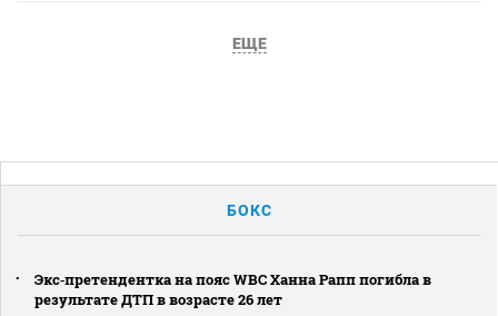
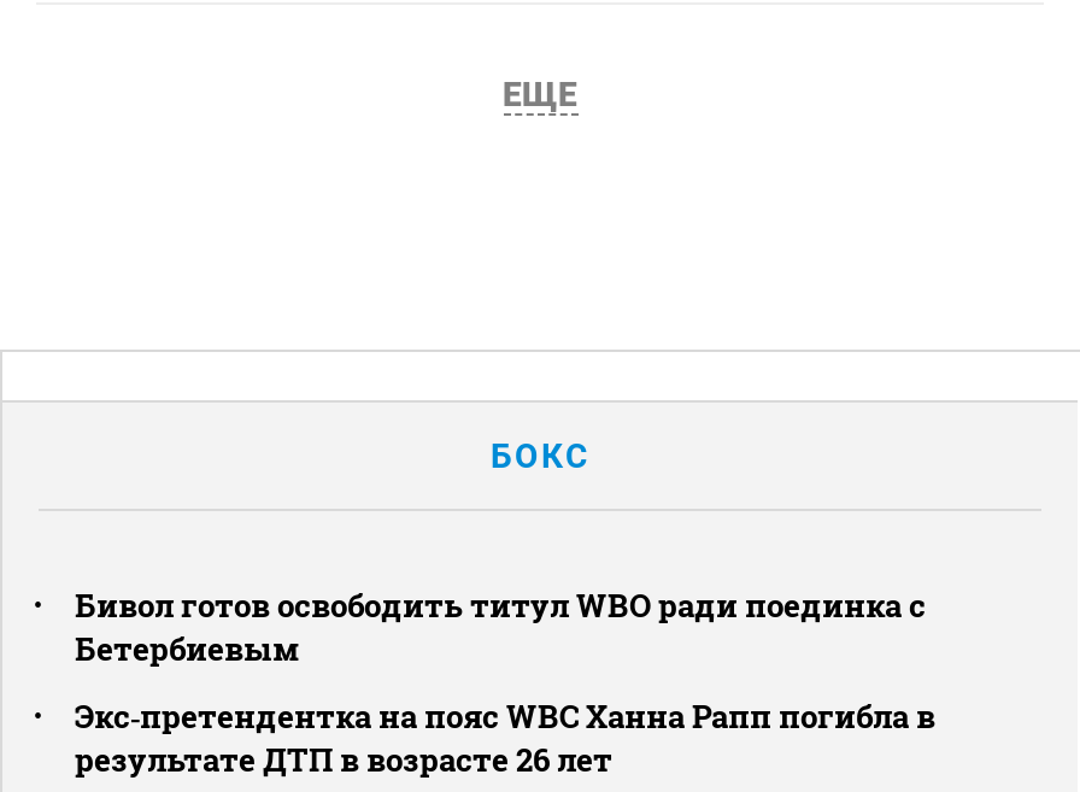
+ Бивол готов освободить титул WBO ради поединка с
+ Бетербиевым
